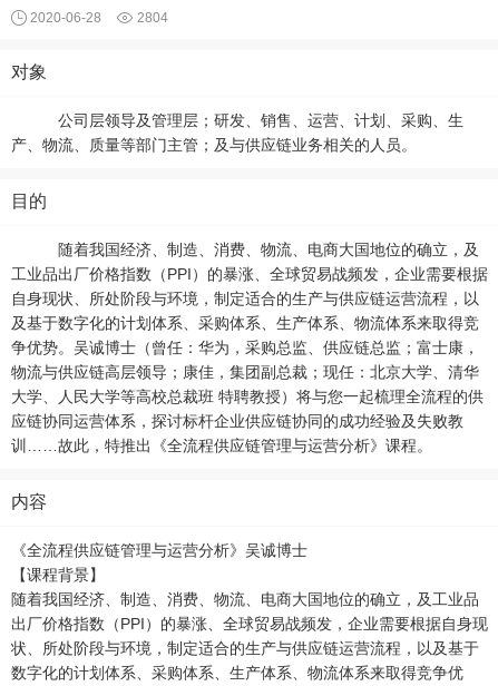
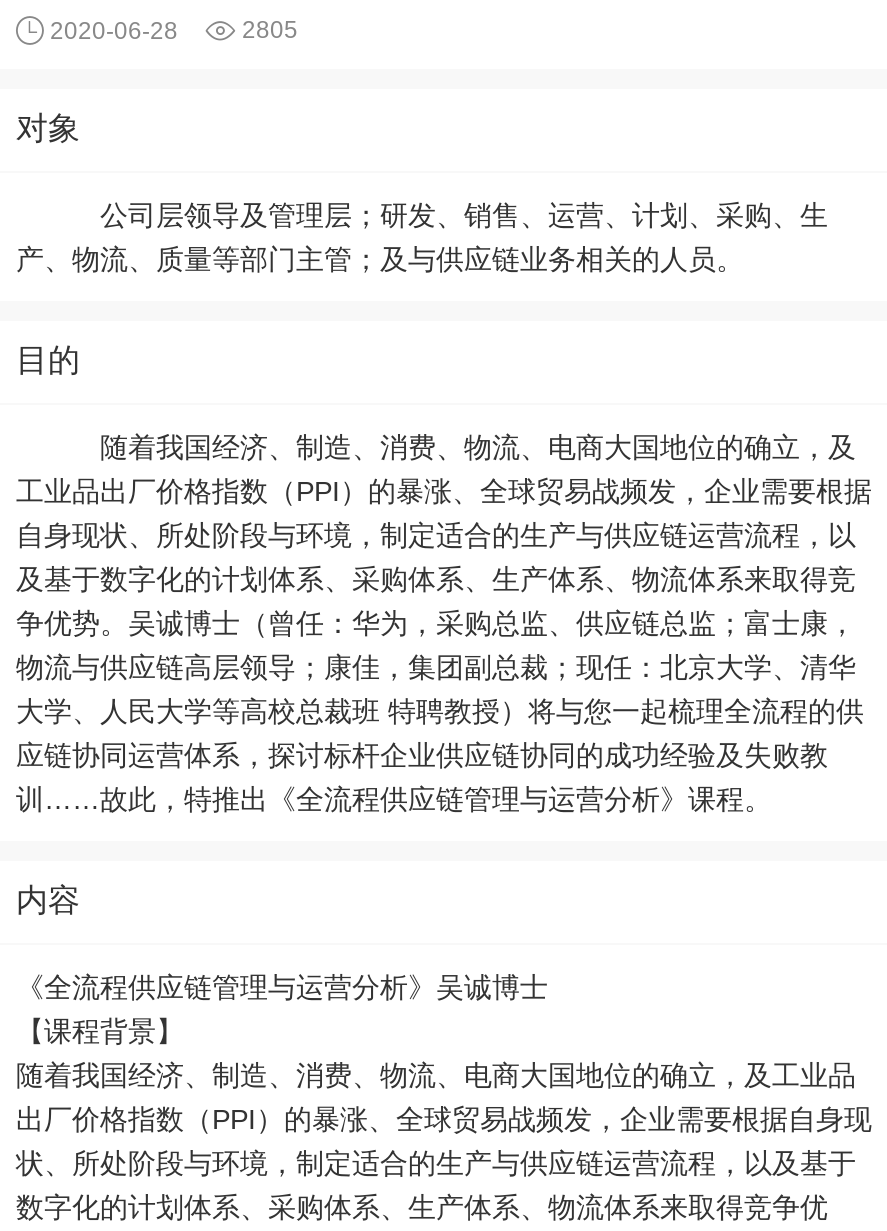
- 2804
+ 2805
